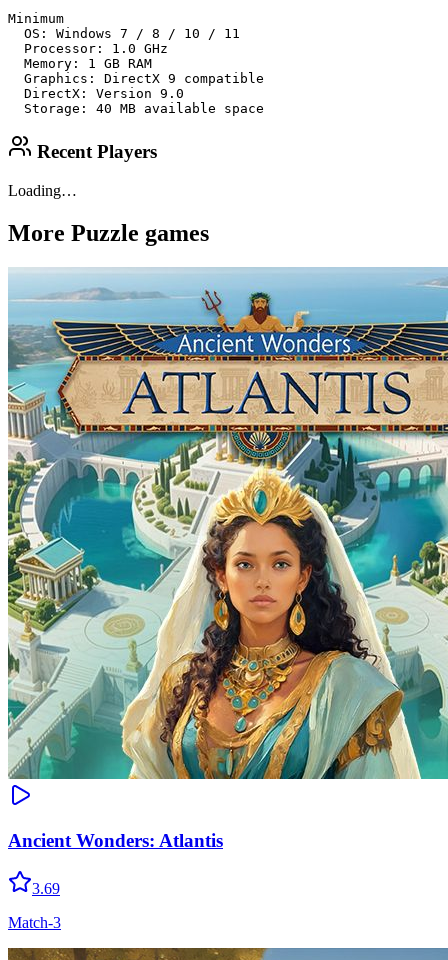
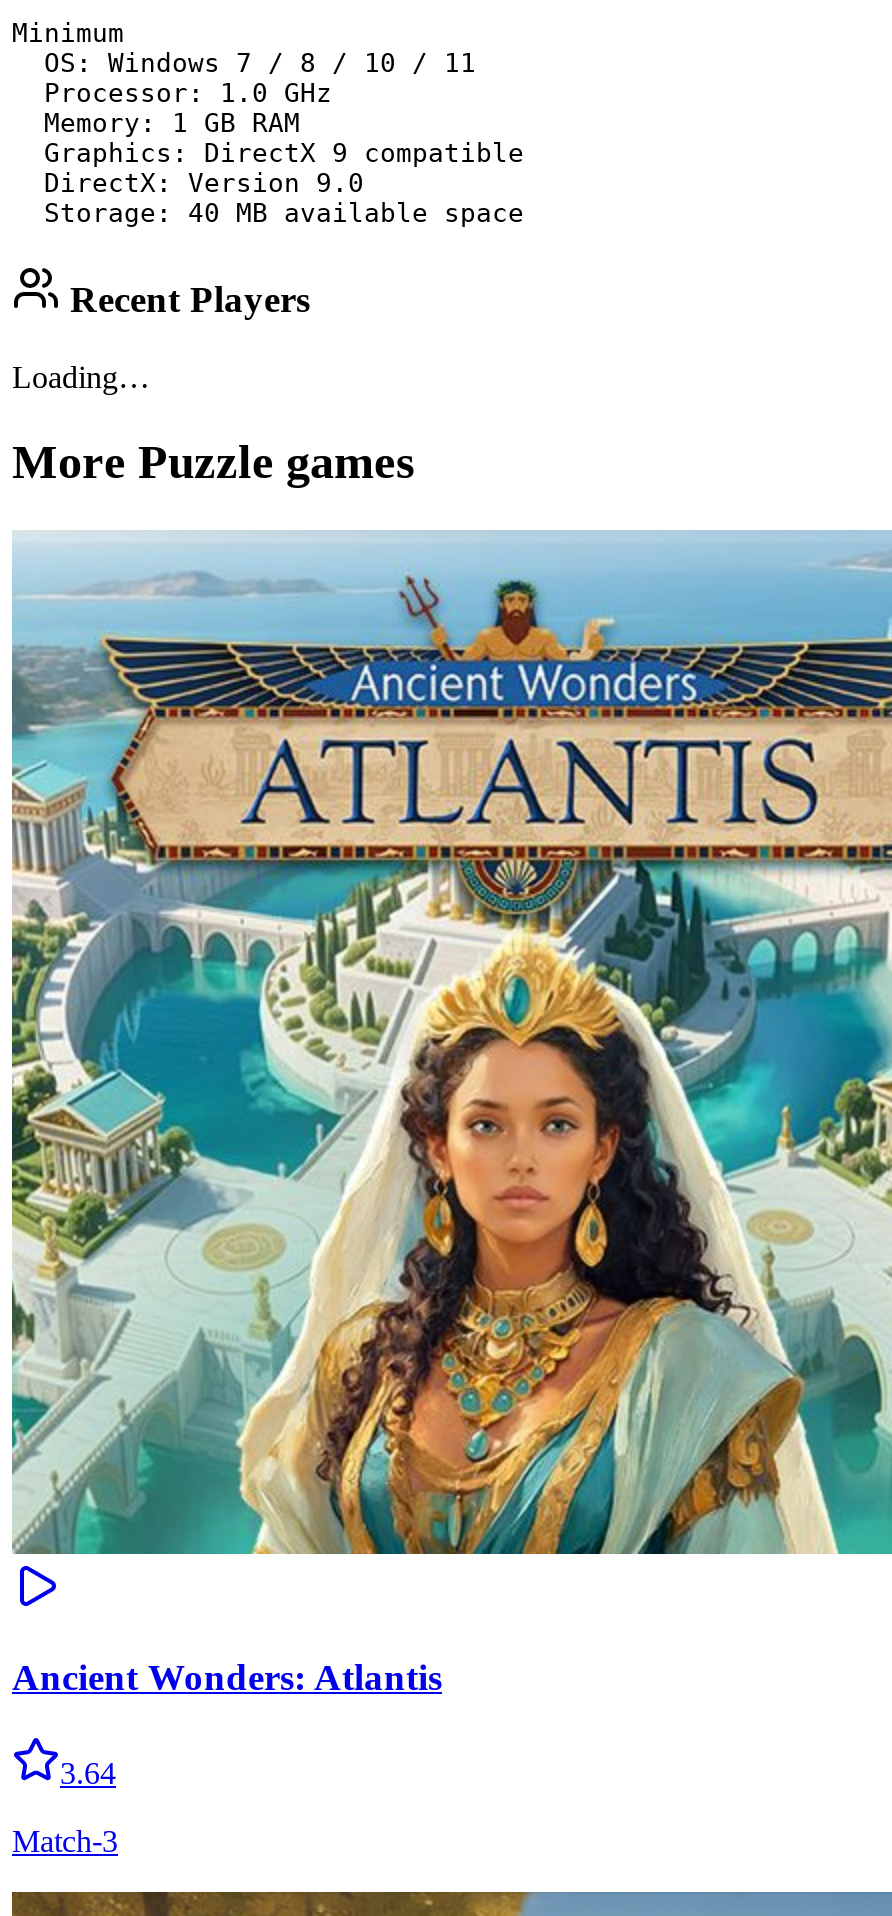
- 3.69
+ 3.64
